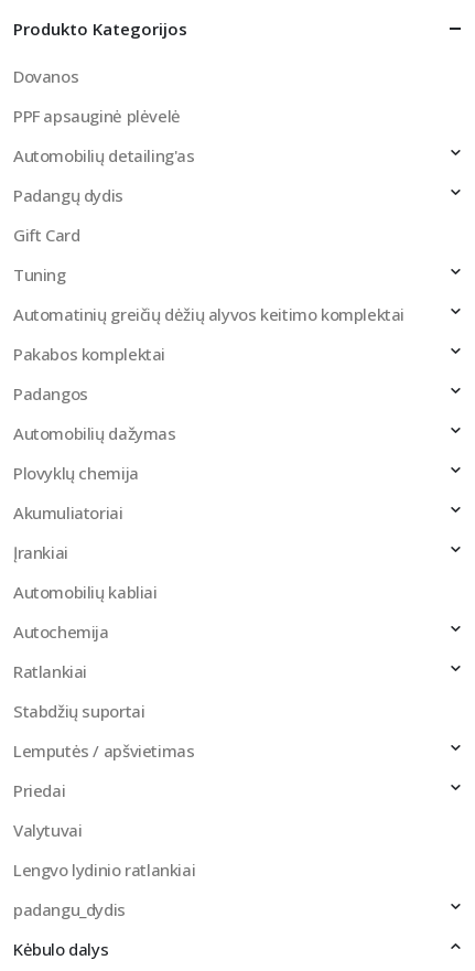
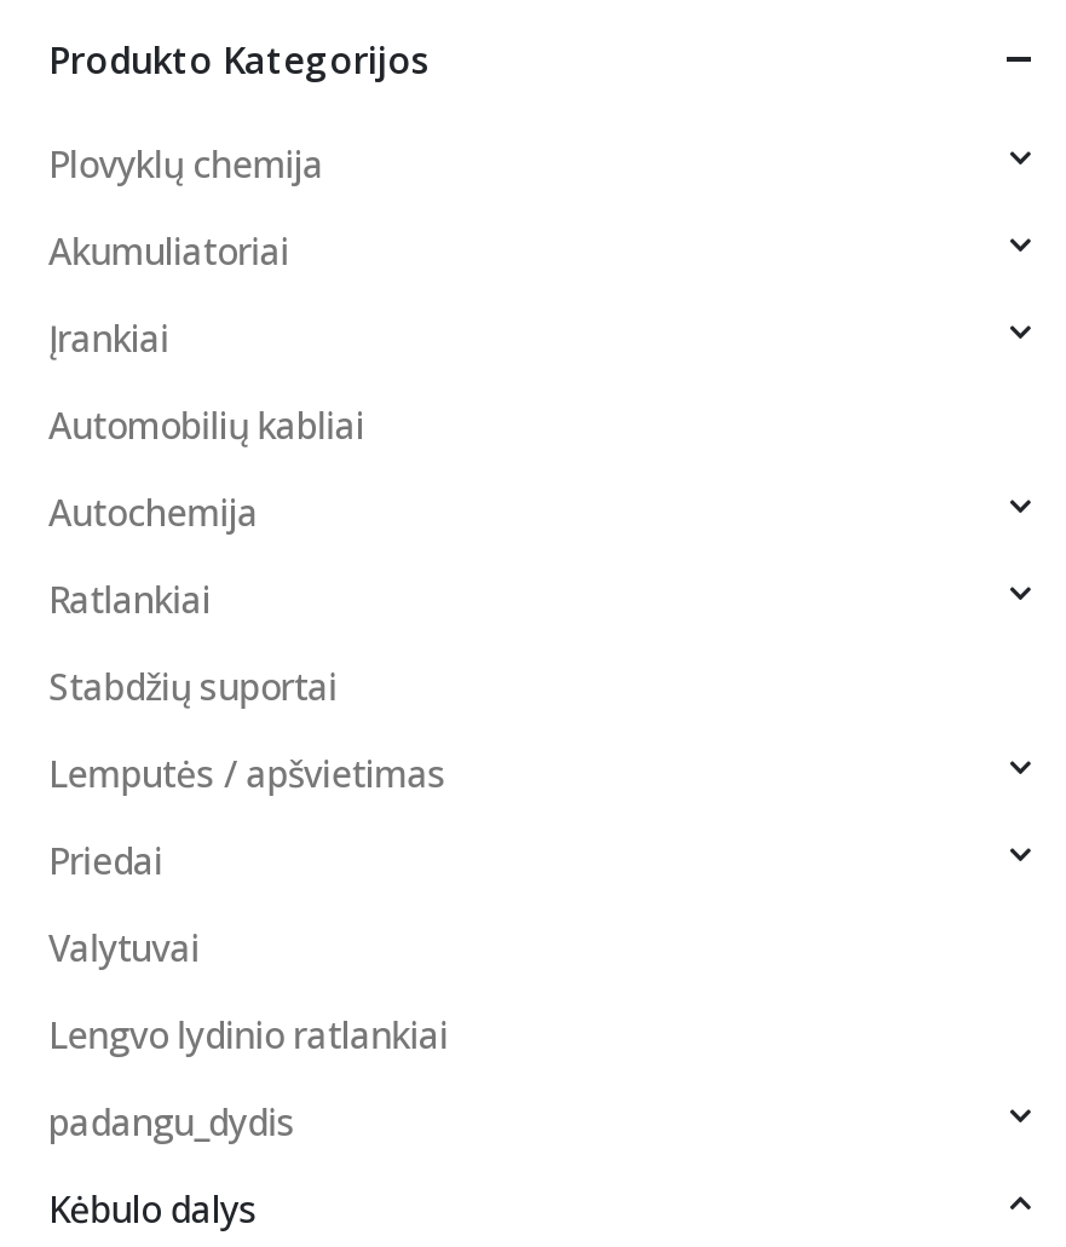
- Dovanos
- PPF apsauginė plėvelė
- Automobilių detailing'as
- Padangų dydis
- Gift Card
- Tuning
- Automatinių greičių dėžių alyvos keitimo komplektai
- Pakabos komplektai
- Padangos
- Automobilių dažymas
